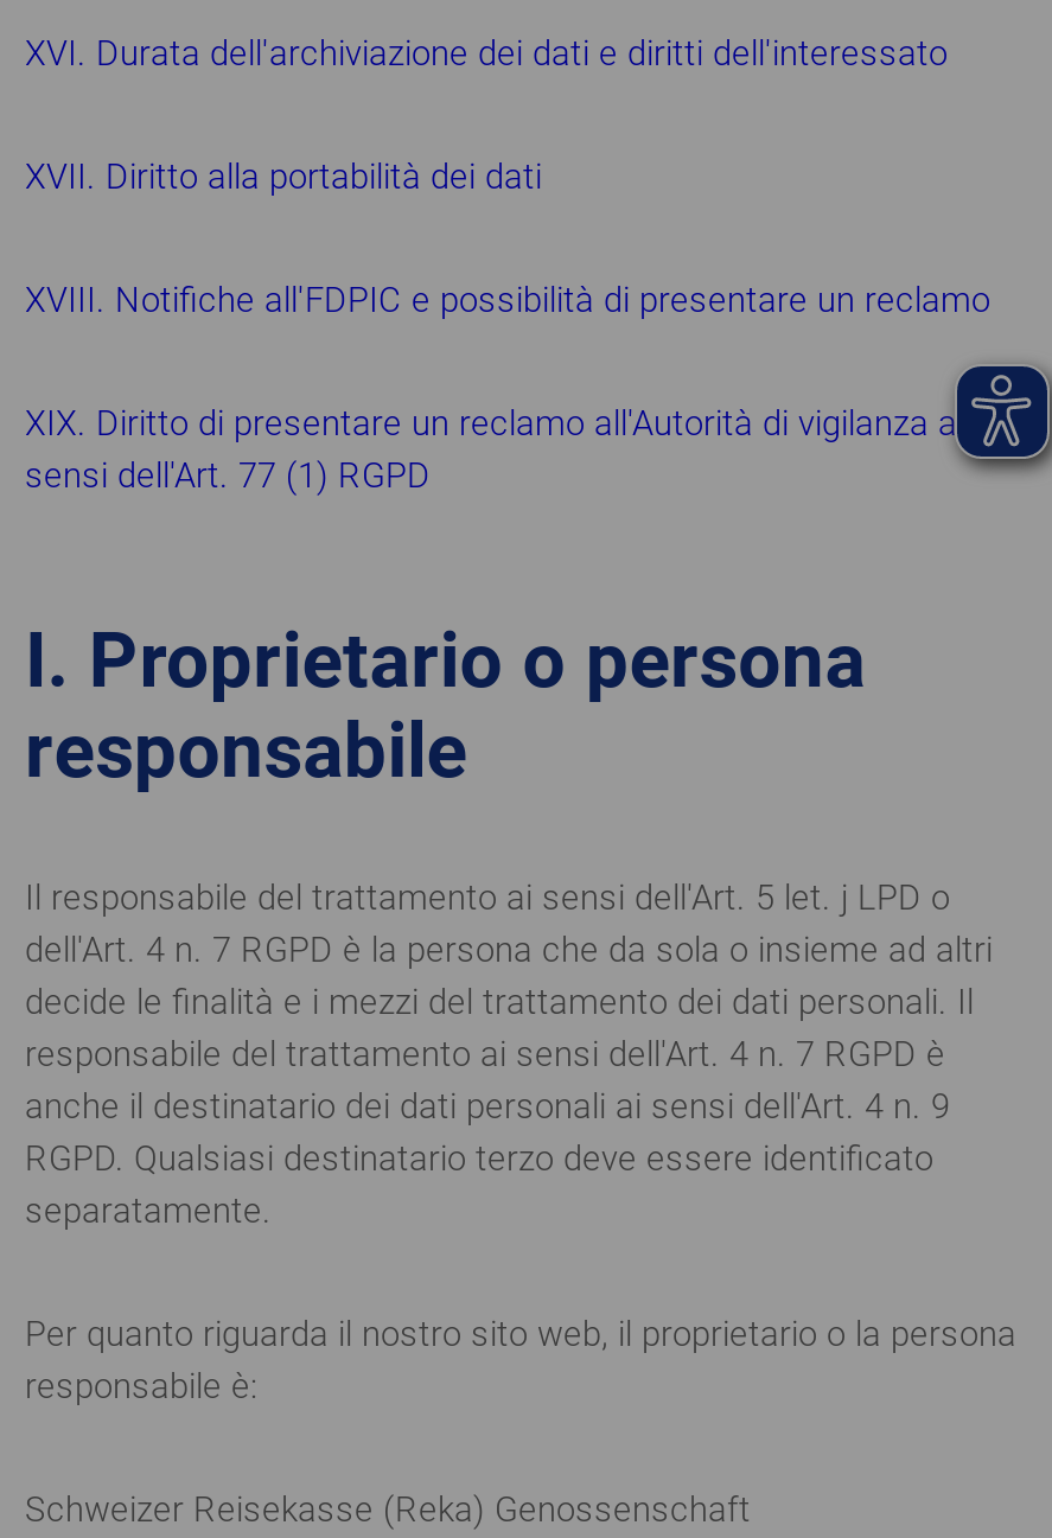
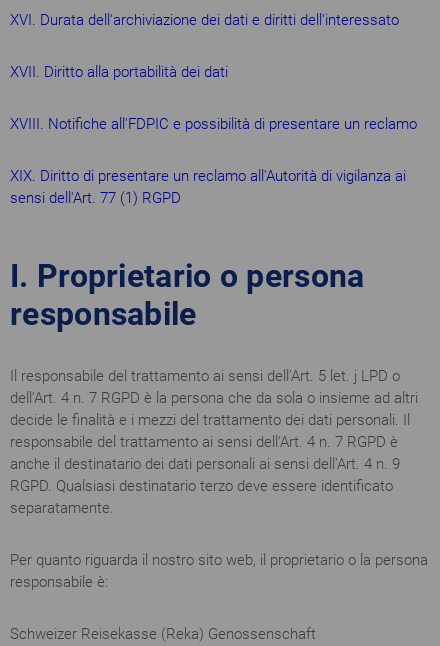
- [image]
